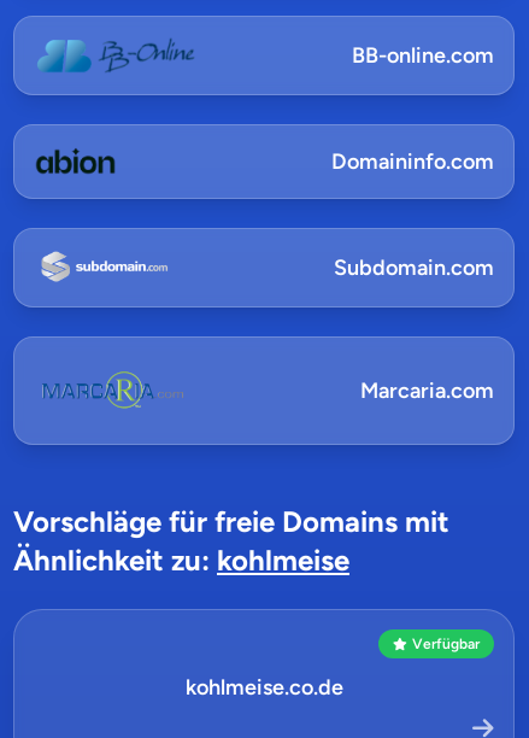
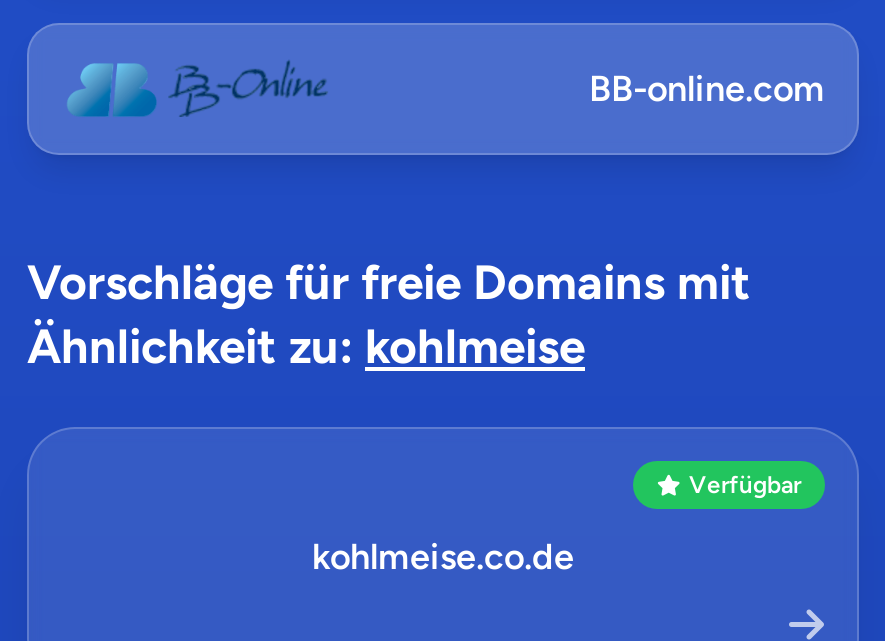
- Domaininfo.com

- Subdomain.com

- [image]

- Marcaria.com
